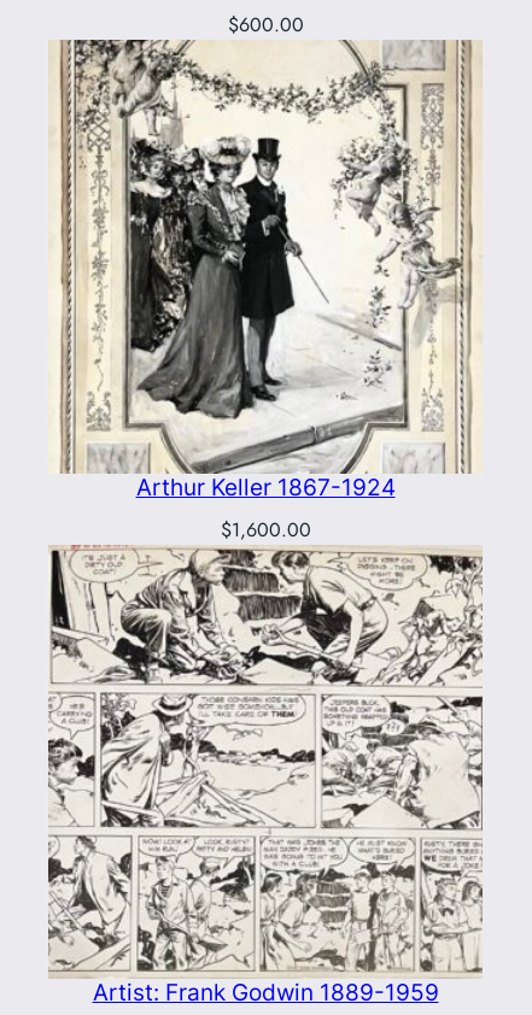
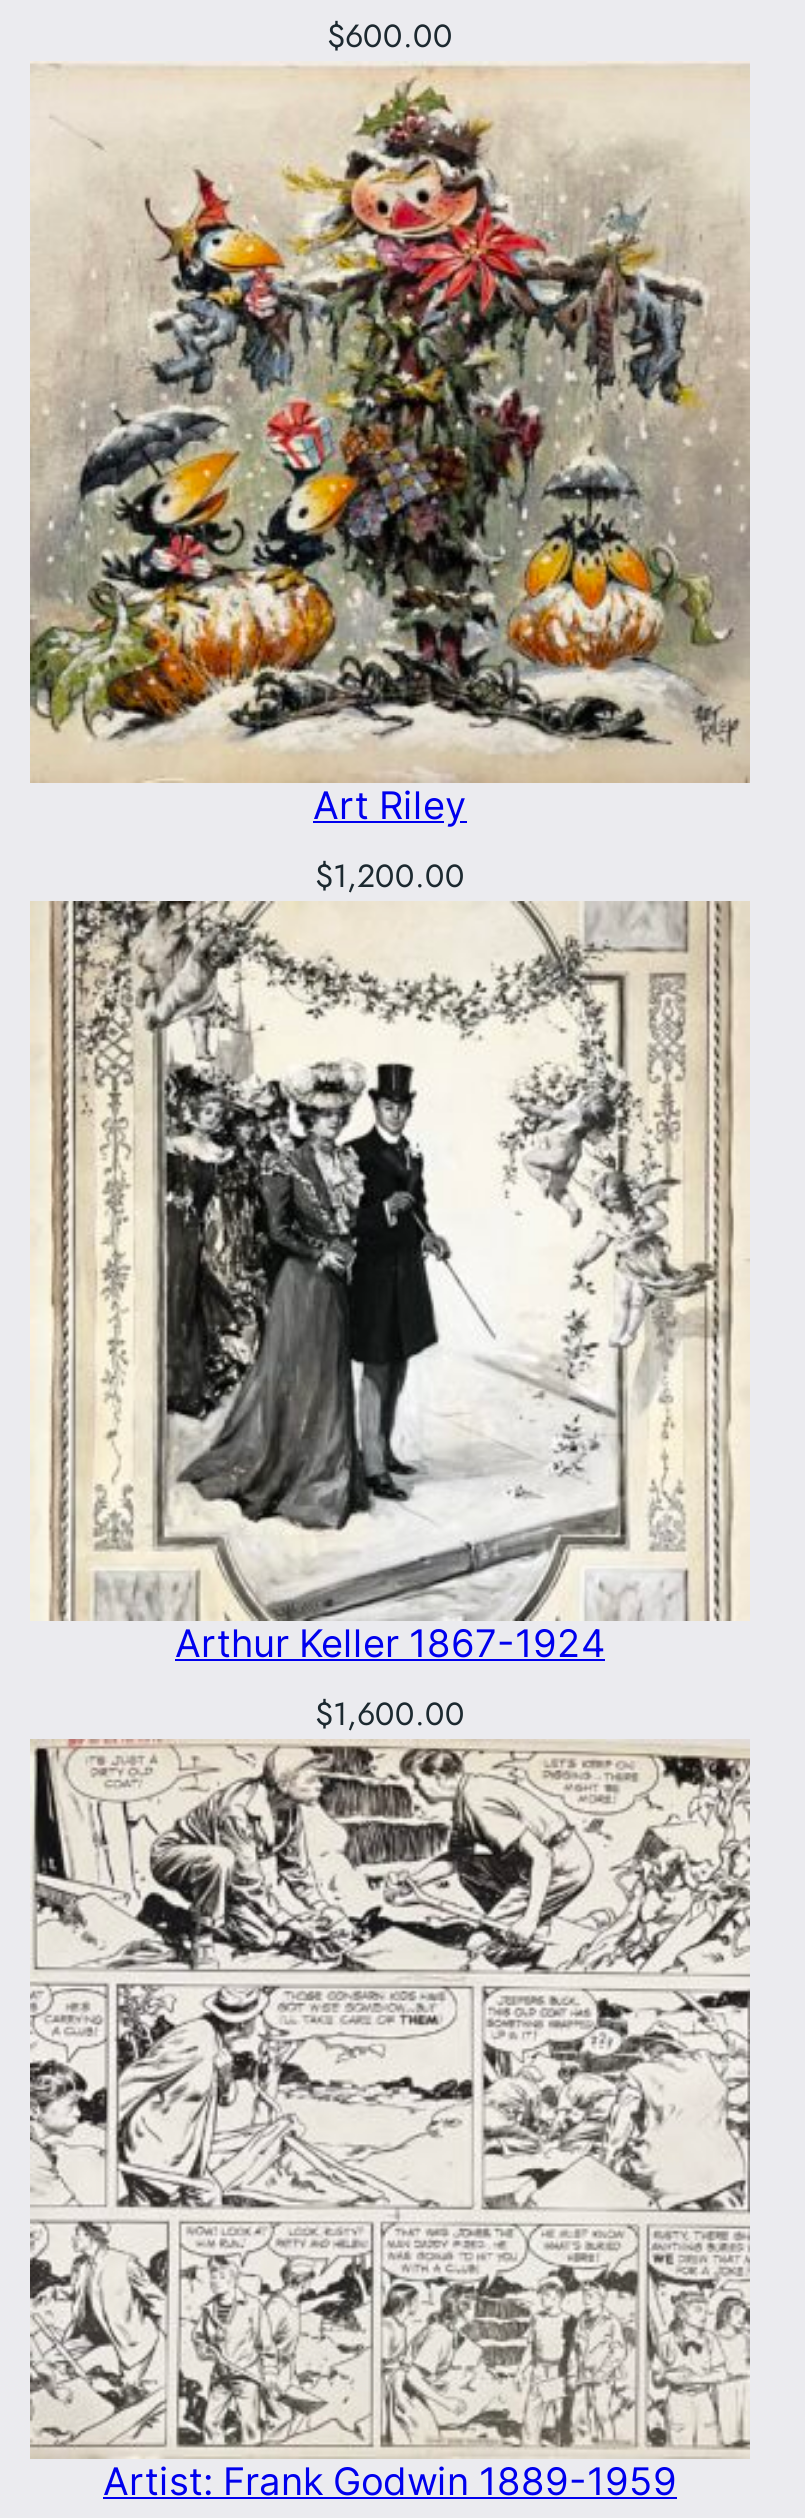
+ [image]
+ Art Riley
+ $1,200.00
